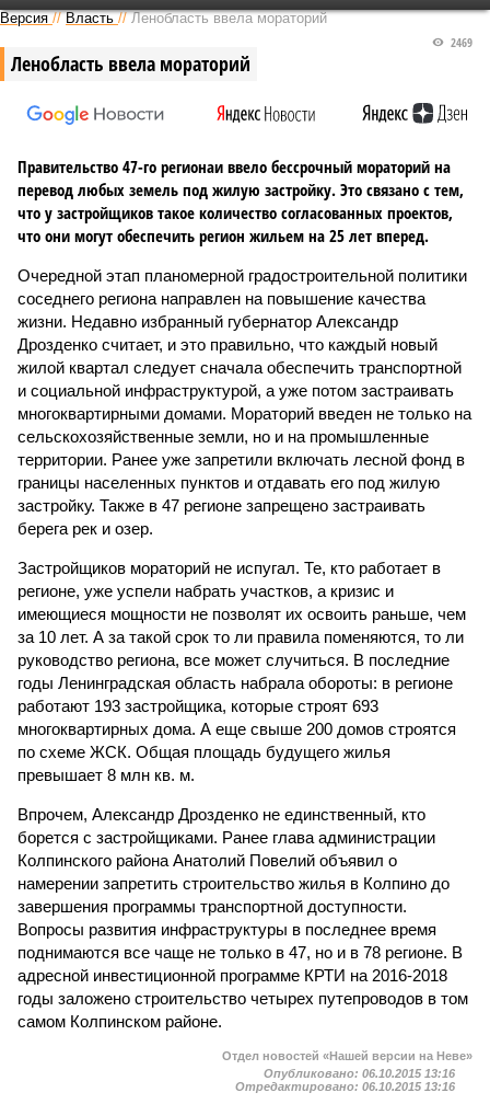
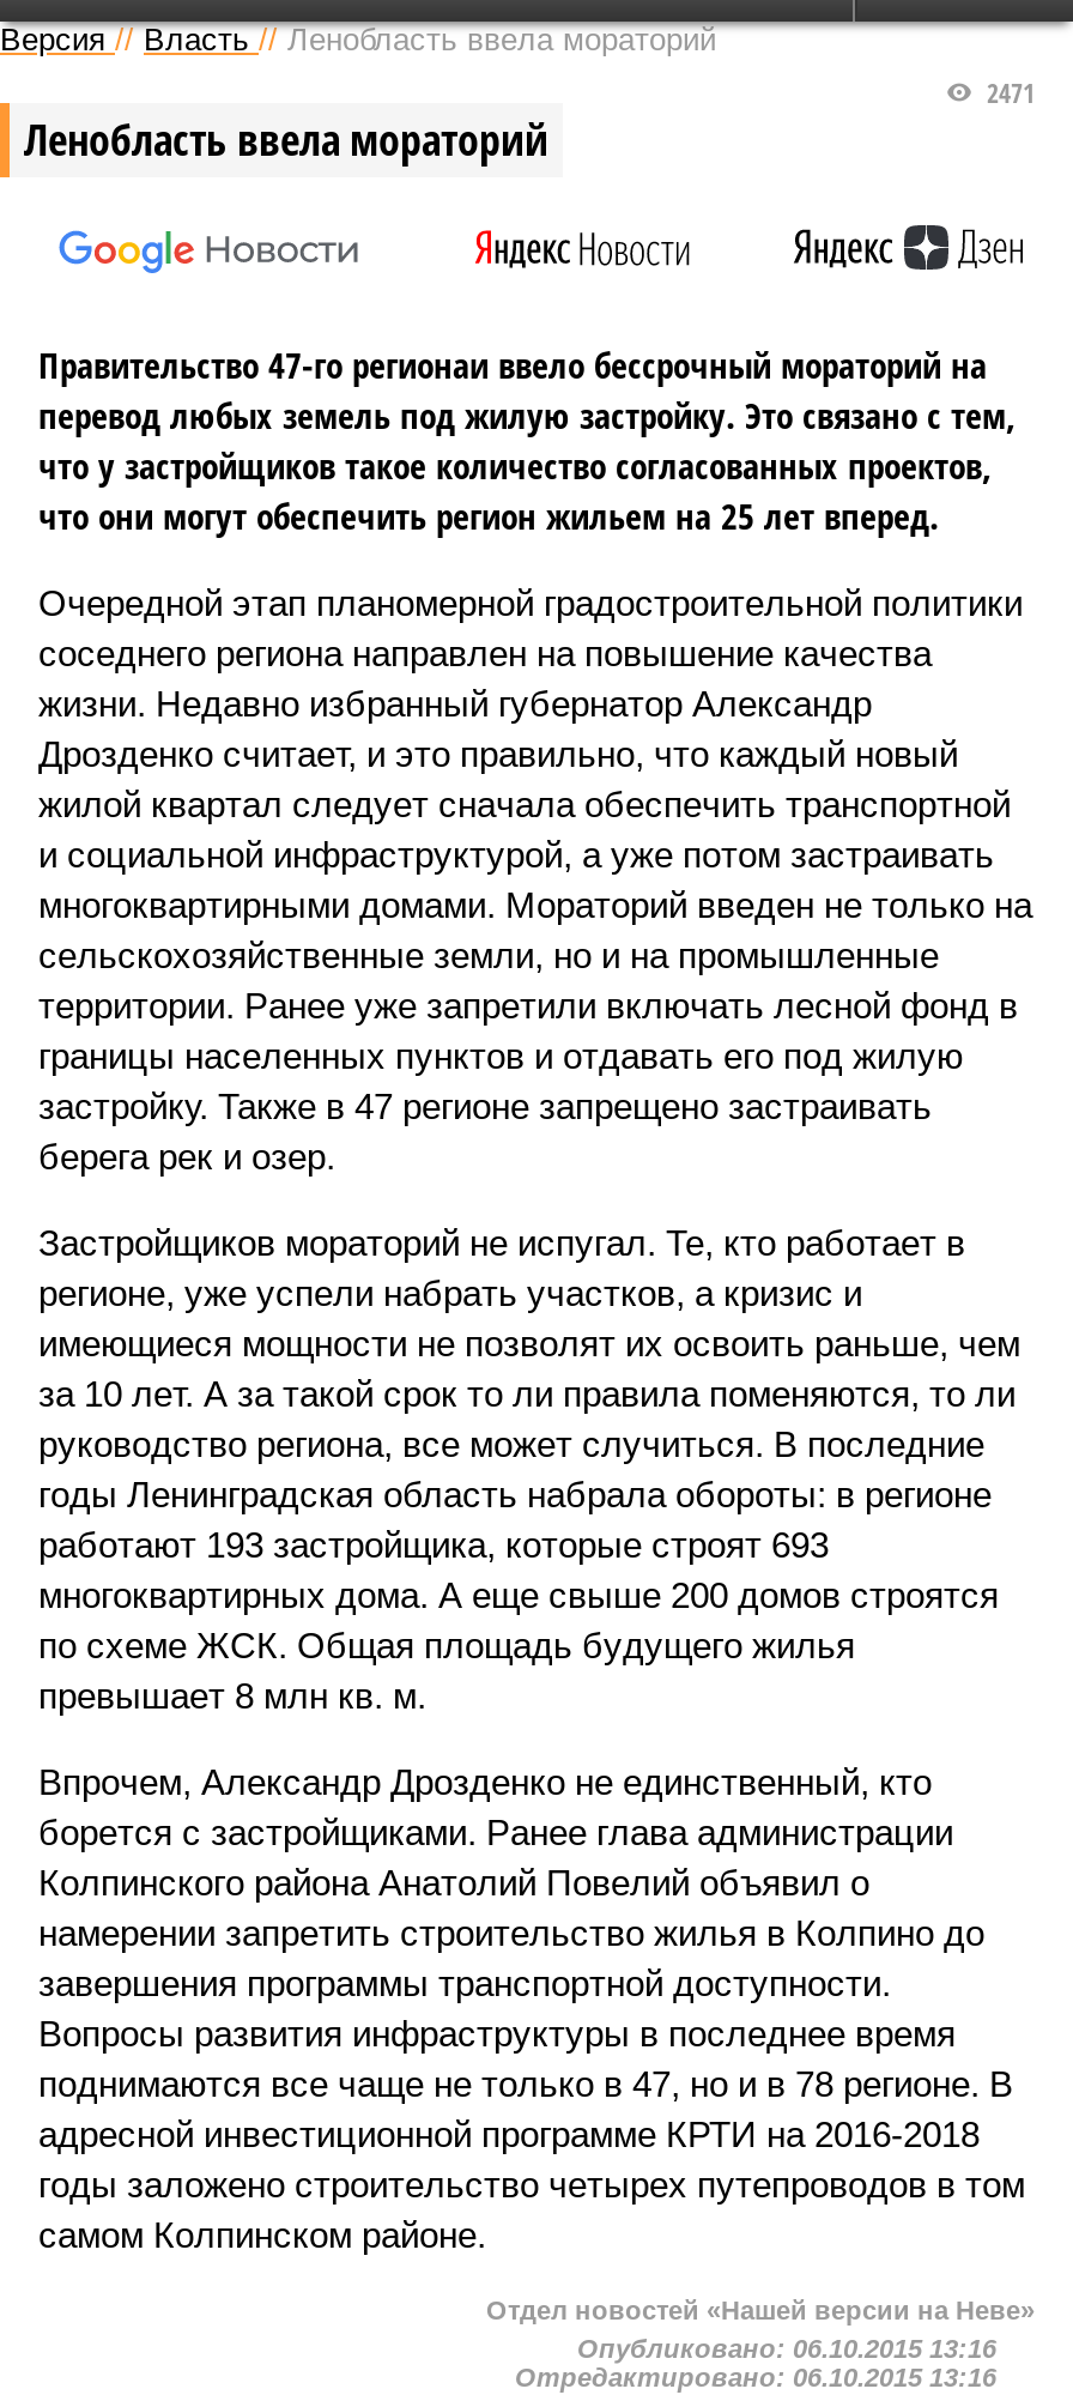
- 2469
+ 2471
